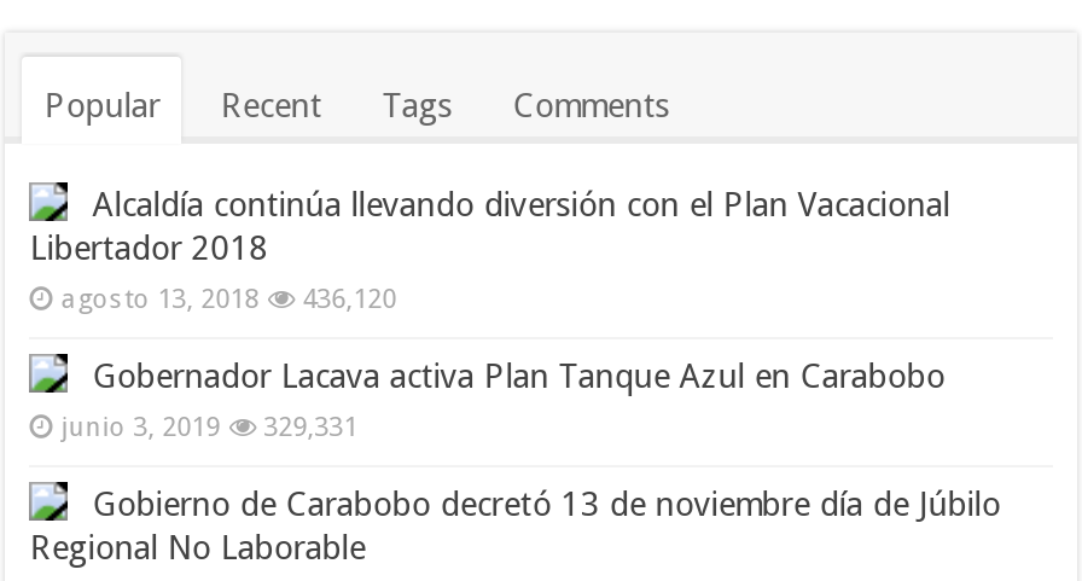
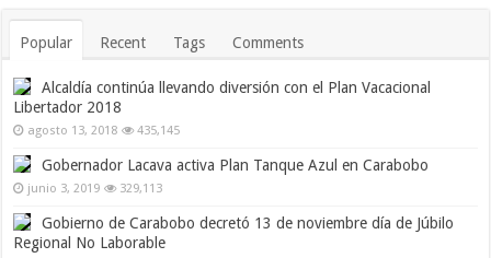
- agosto 13, 2018 436,120
+ agosto 13, 2018 435,145

- junio 3, 2019 329,331
+ junio 3, 2019 329,113
